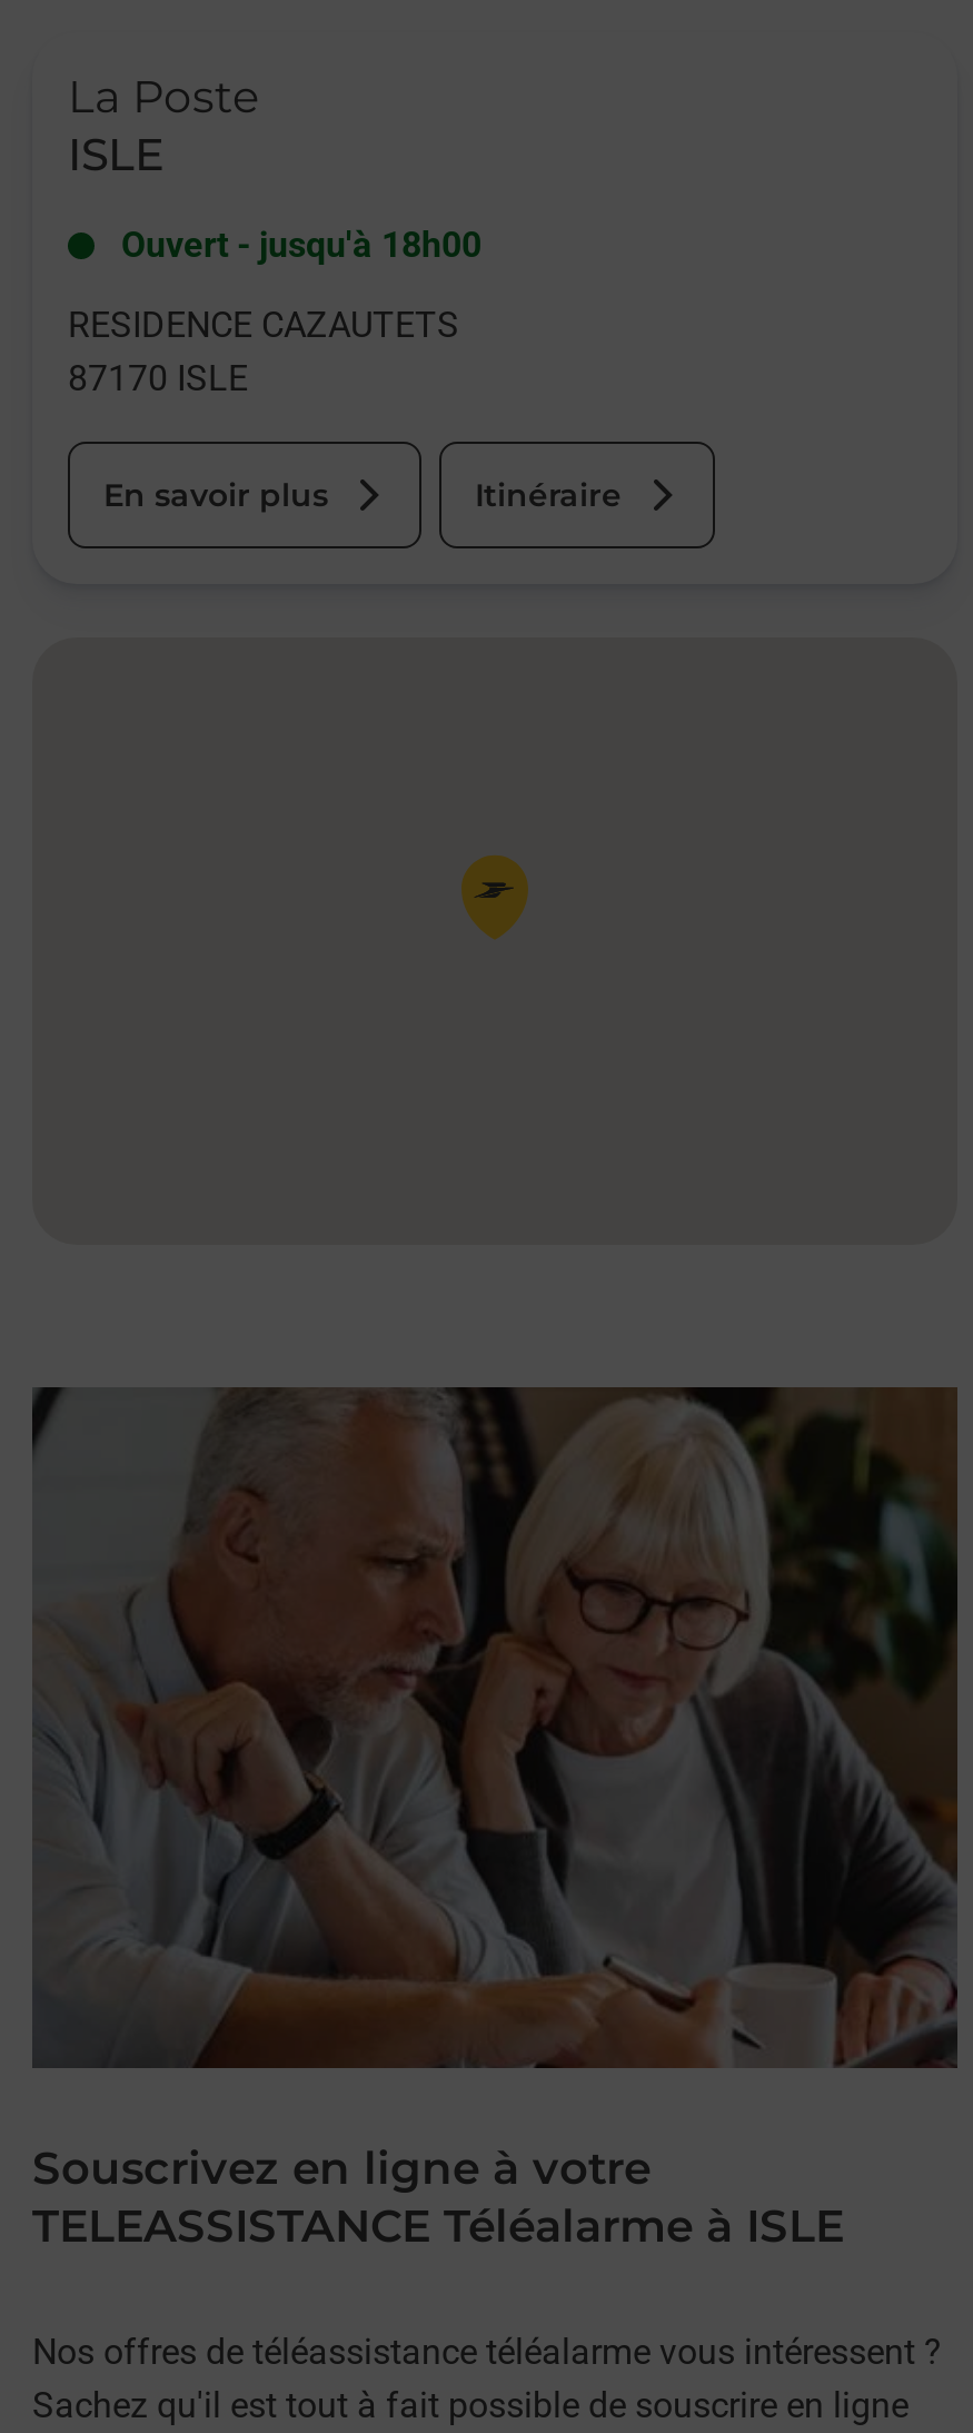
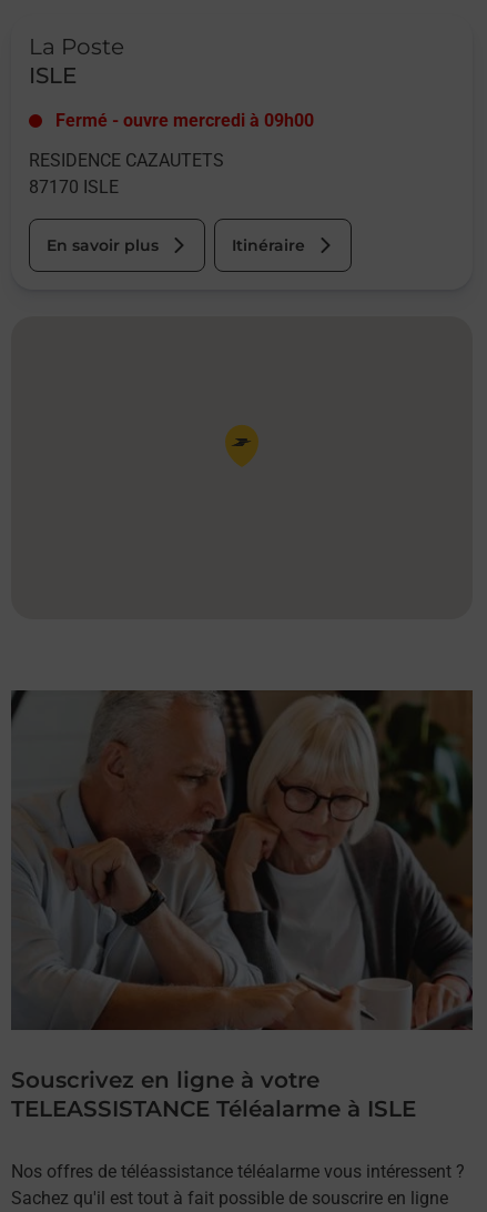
- Ouvert - jusqu'à 18h00
+ Fermé - ouvre mercredi à 09h00
